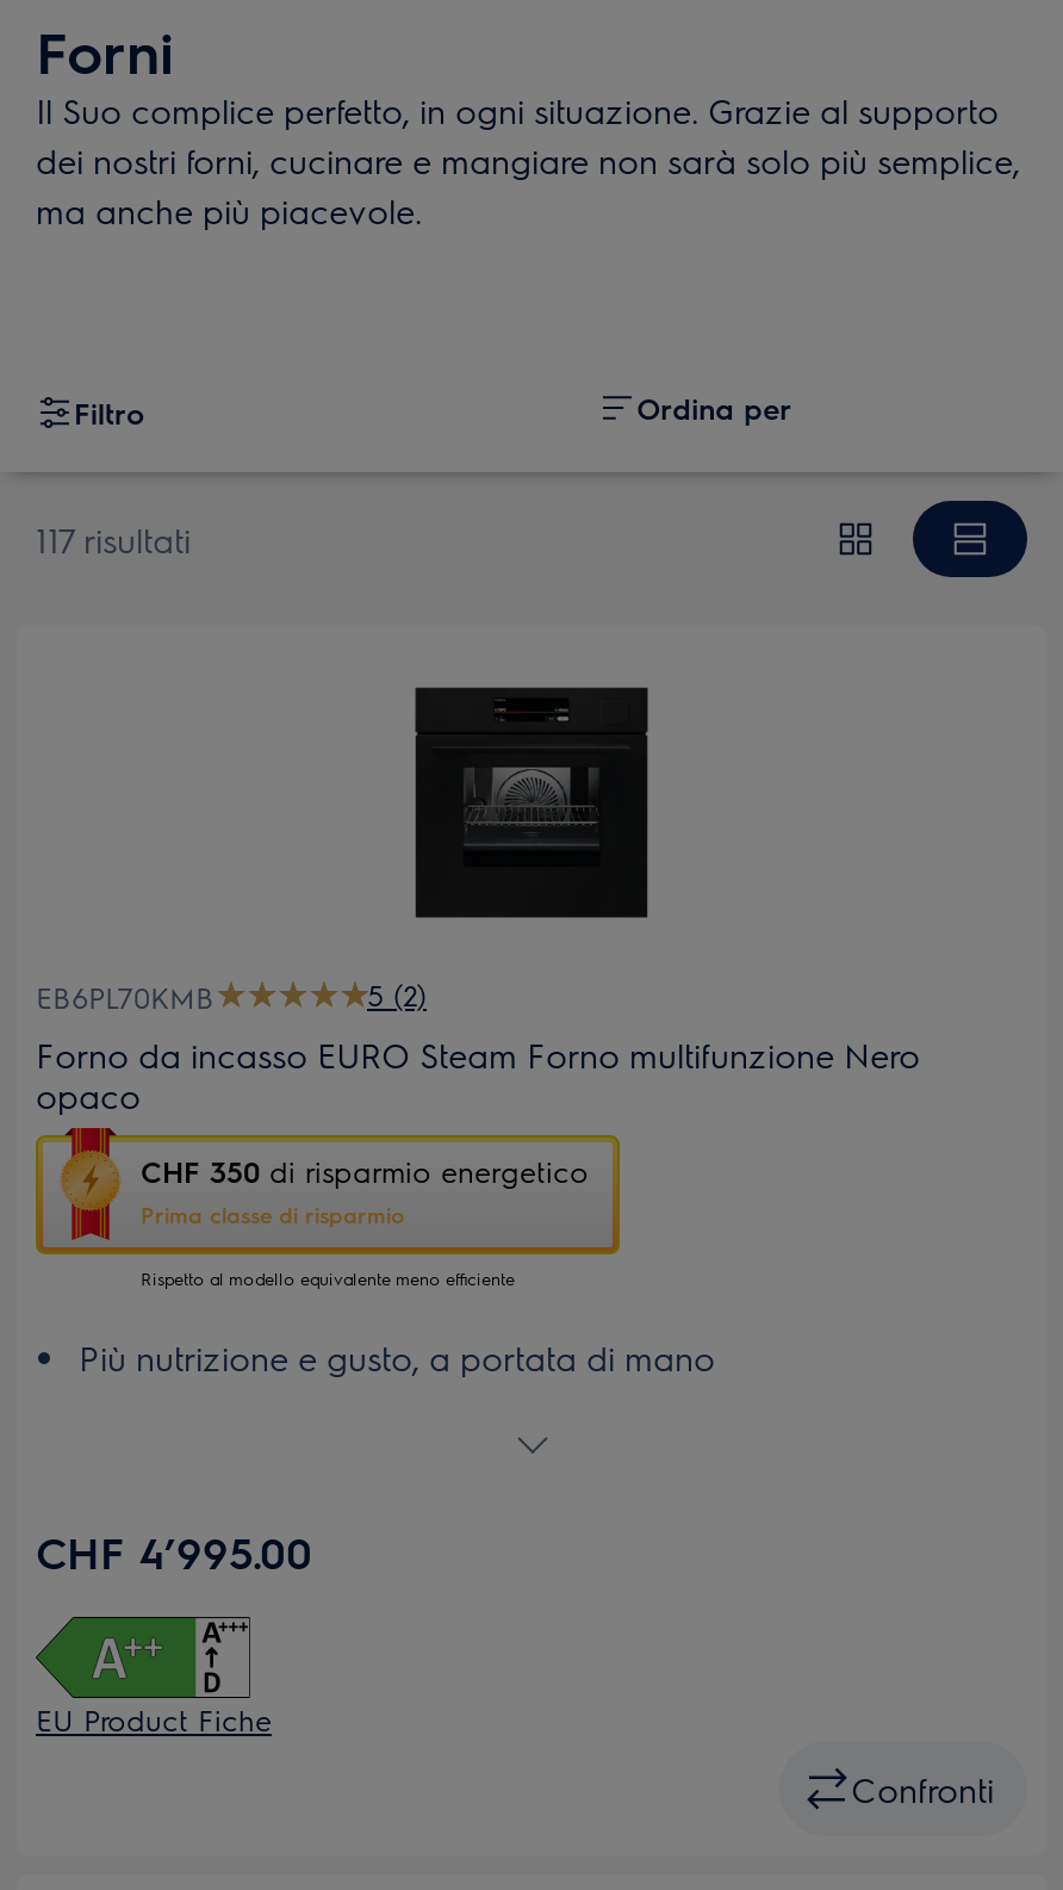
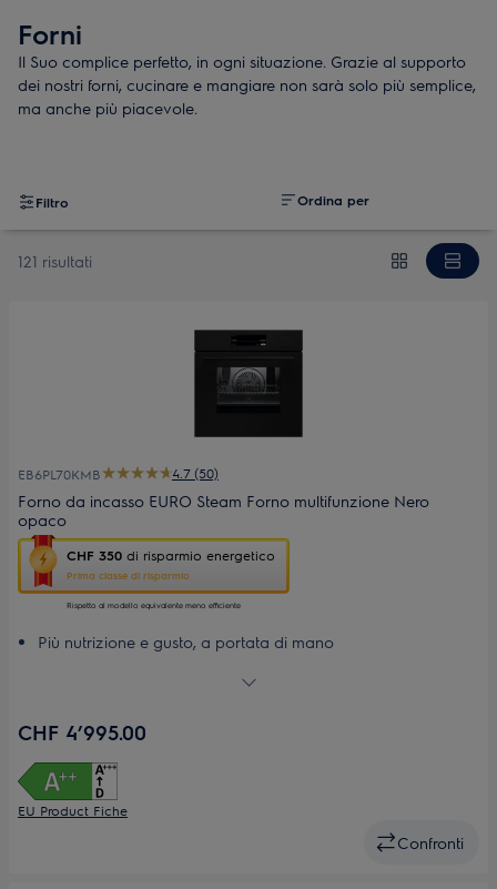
- 117 risultati
+ 121 risultati

- 5 (2)
+ 4.7 (50)
